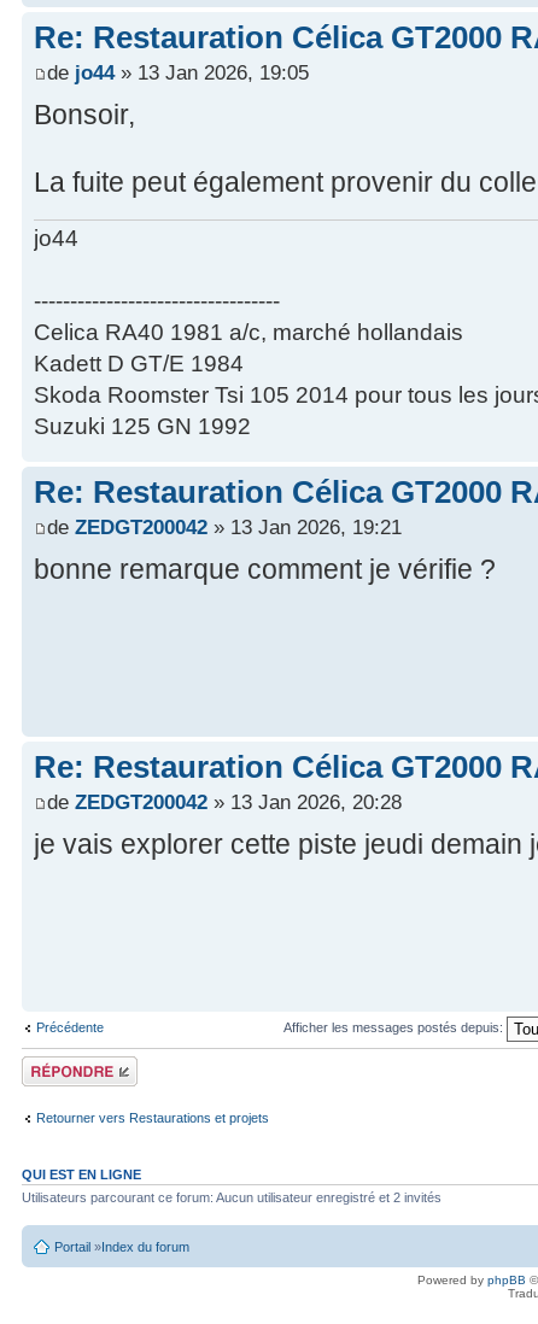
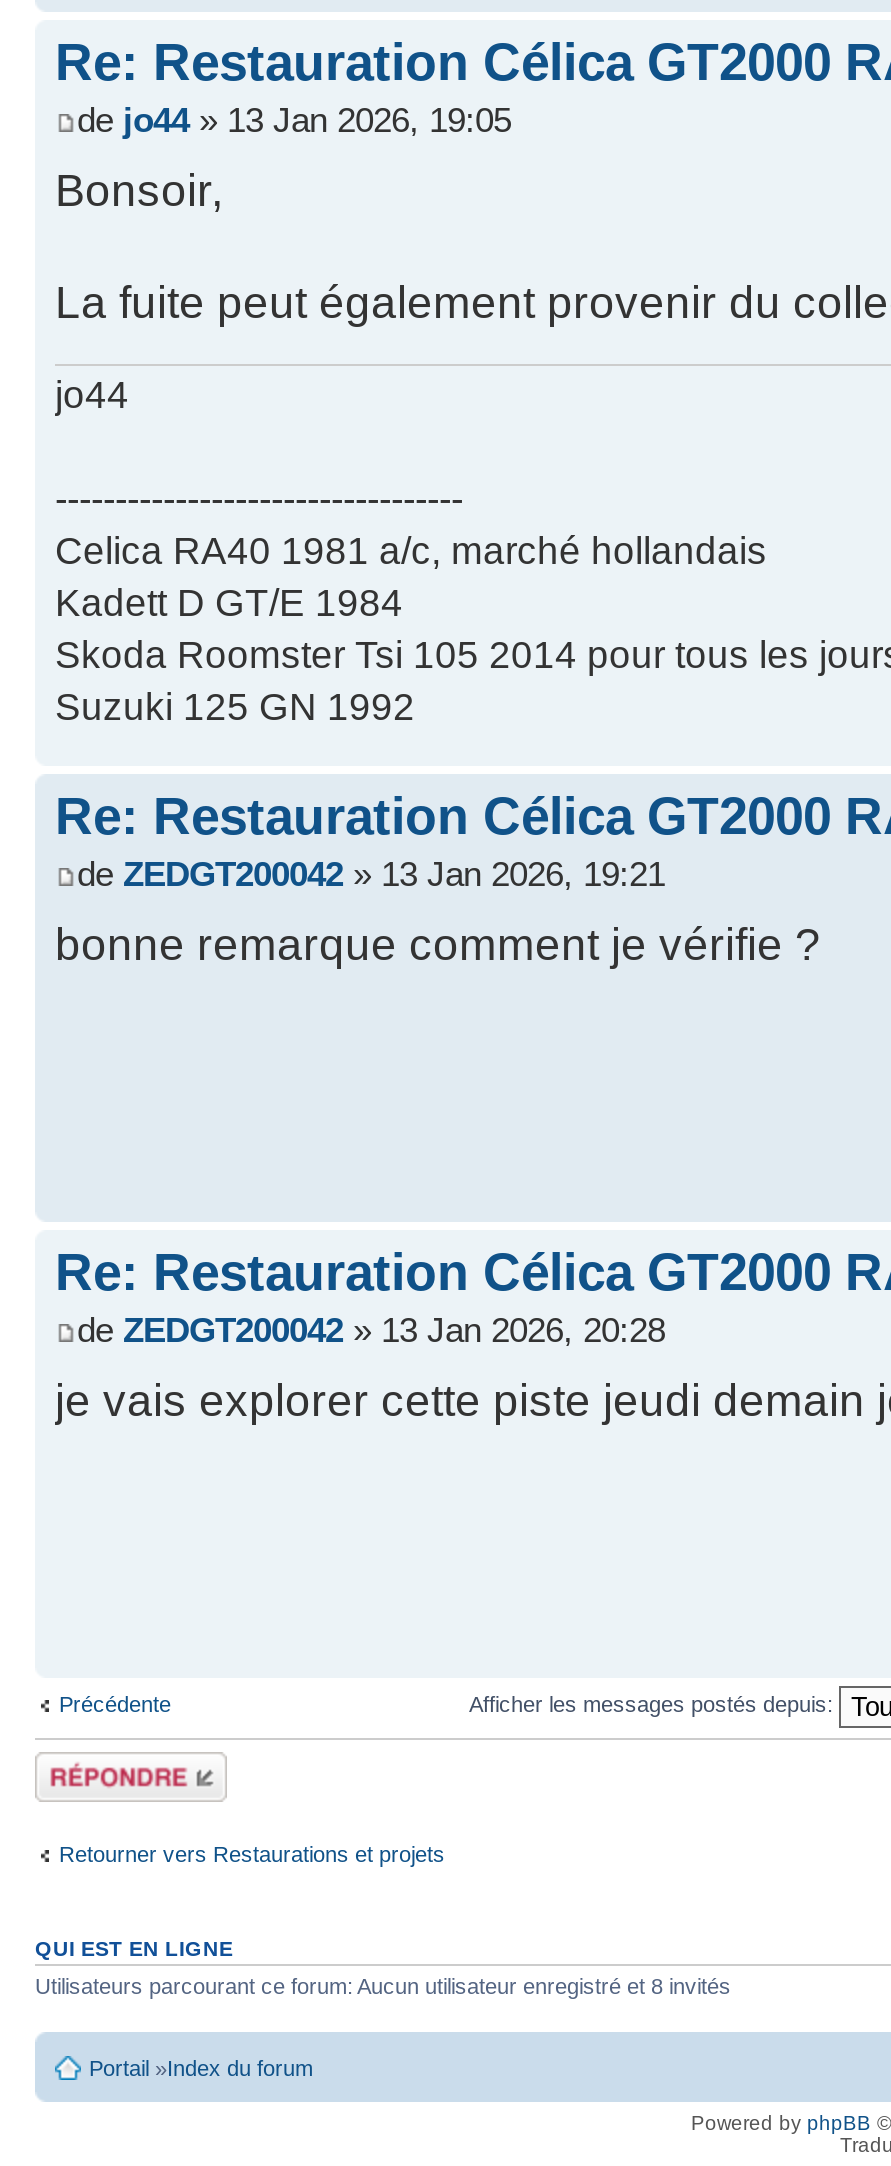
- Utilisateurs parcourant ce forum: Aucun utilisateur enregistré et 2 invités
+ Utilisateurs parcourant ce forum: Aucun utilisateur enregistré et 8 invités
